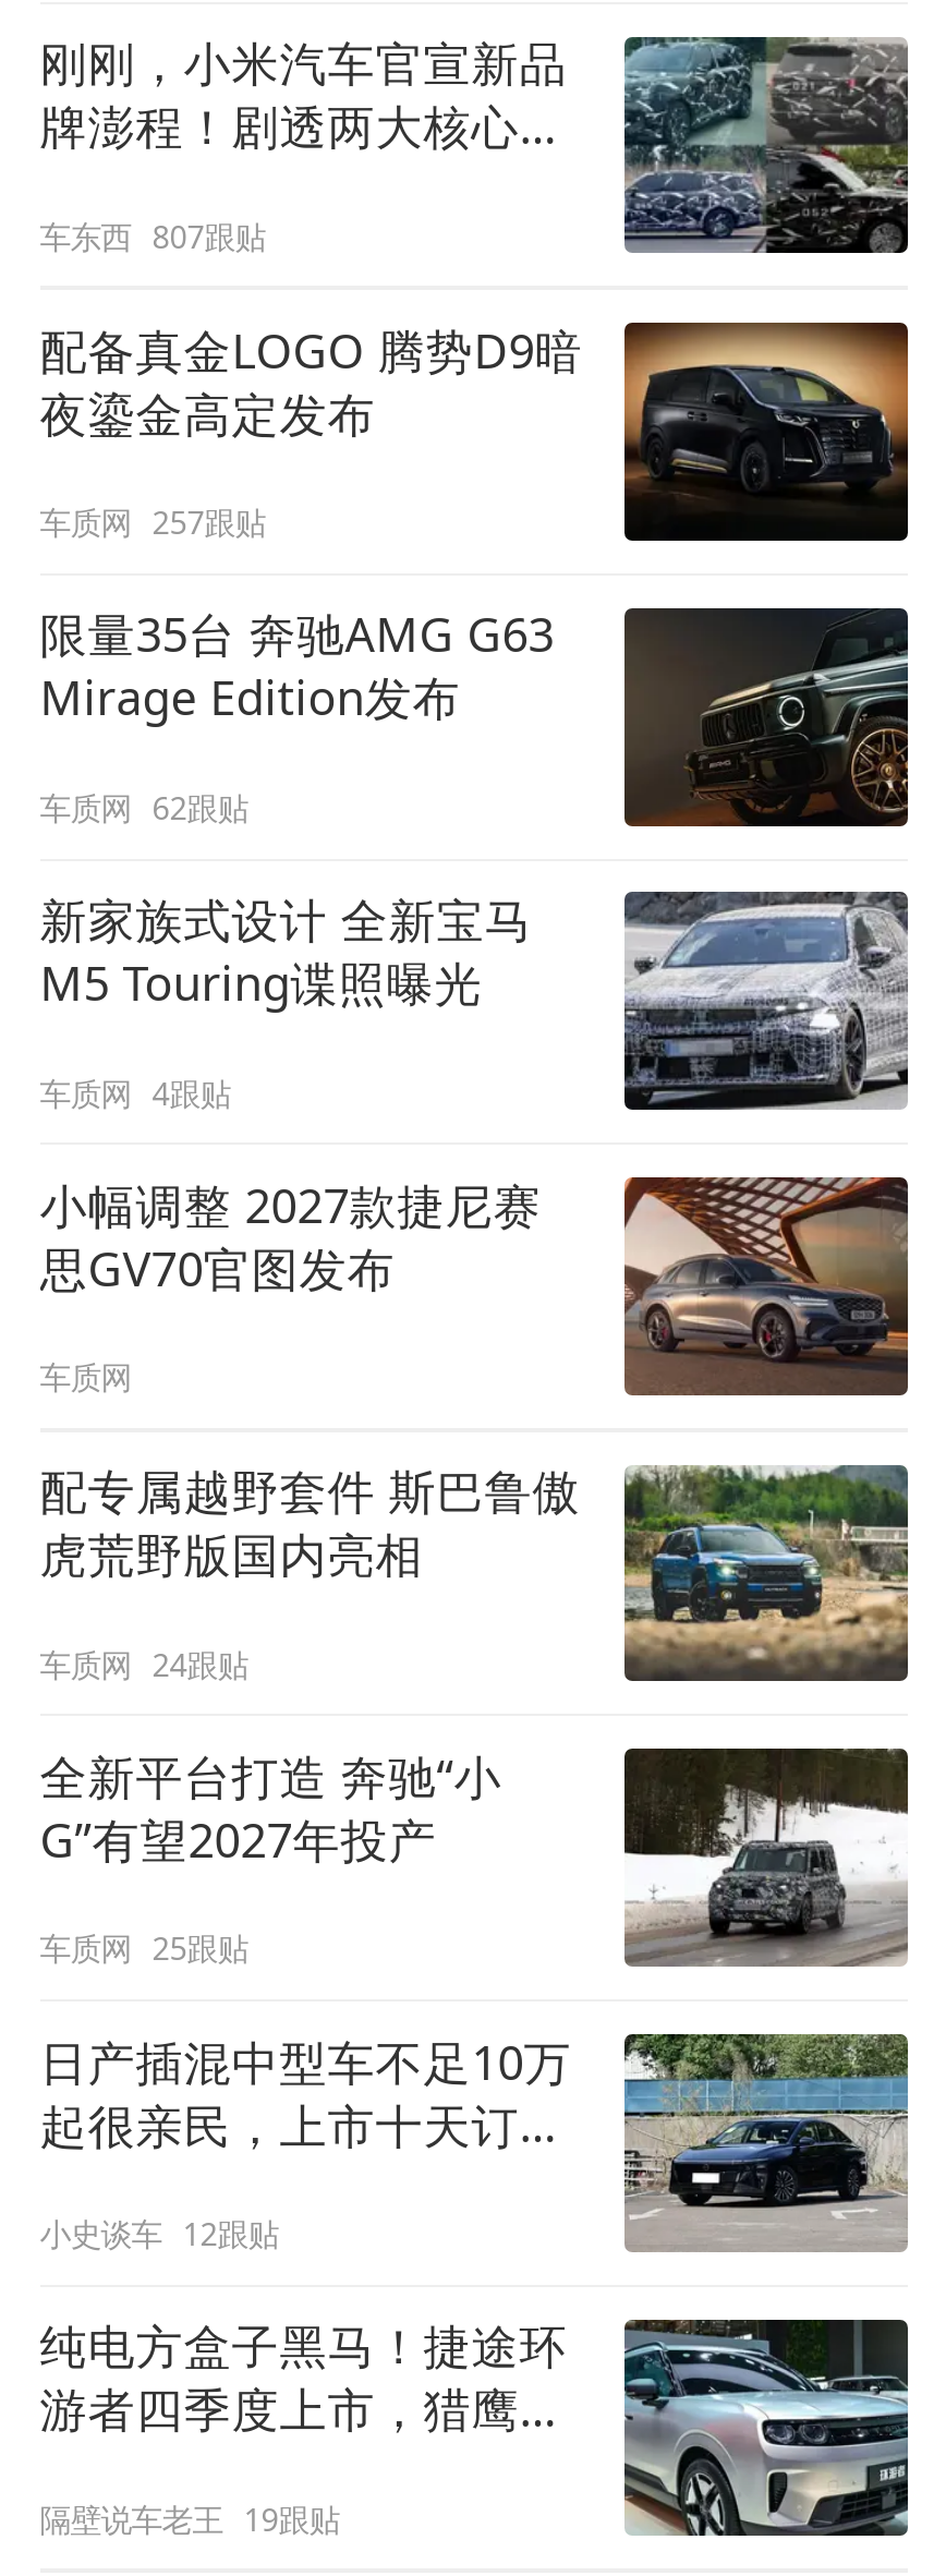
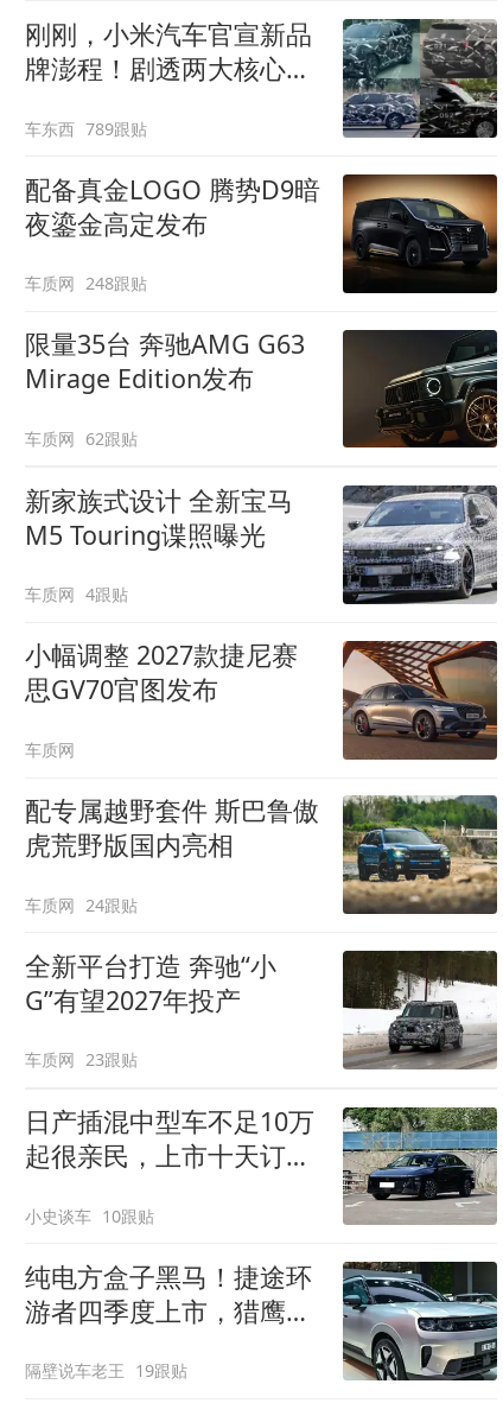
- 车东西 807跟贴
+ 车东西 789跟贴

- 车质网 257跟贴
+ 车质网 248跟贴

- 车质网 25跟贴
+ 车质网 23跟贴

- 小史谈车 12跟贴
+ 小史谈车 10跟贴
